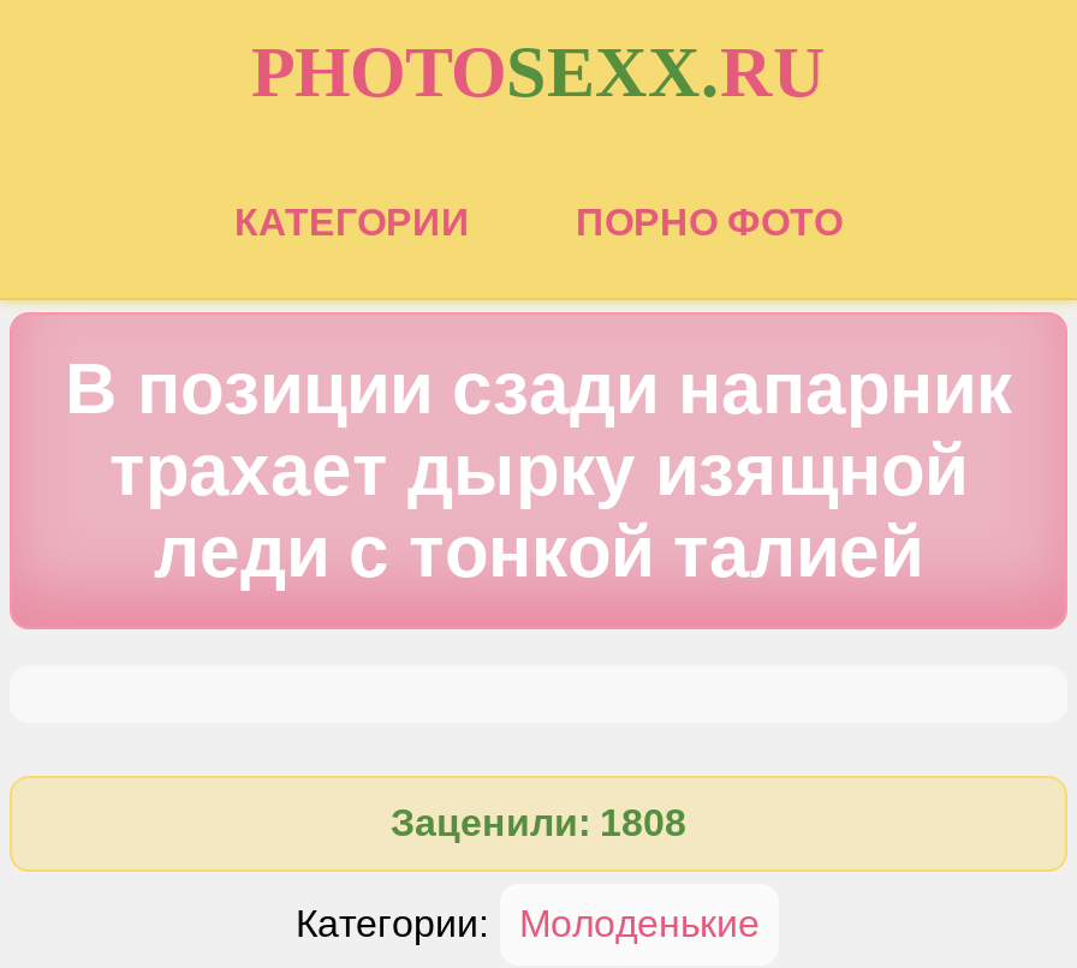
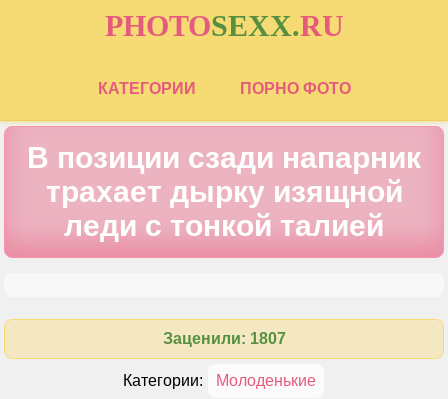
- Заценили: 1808
+ Заценили: 1807
